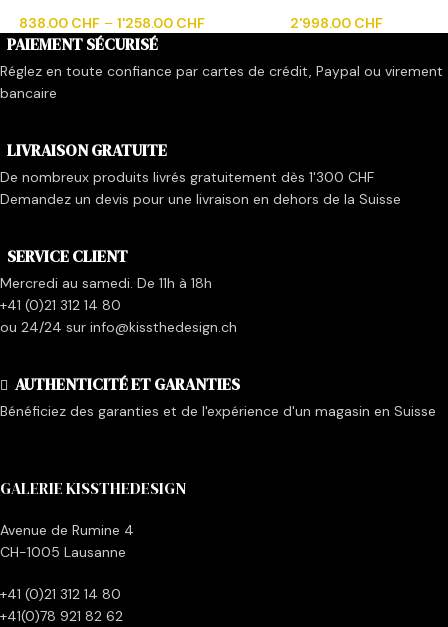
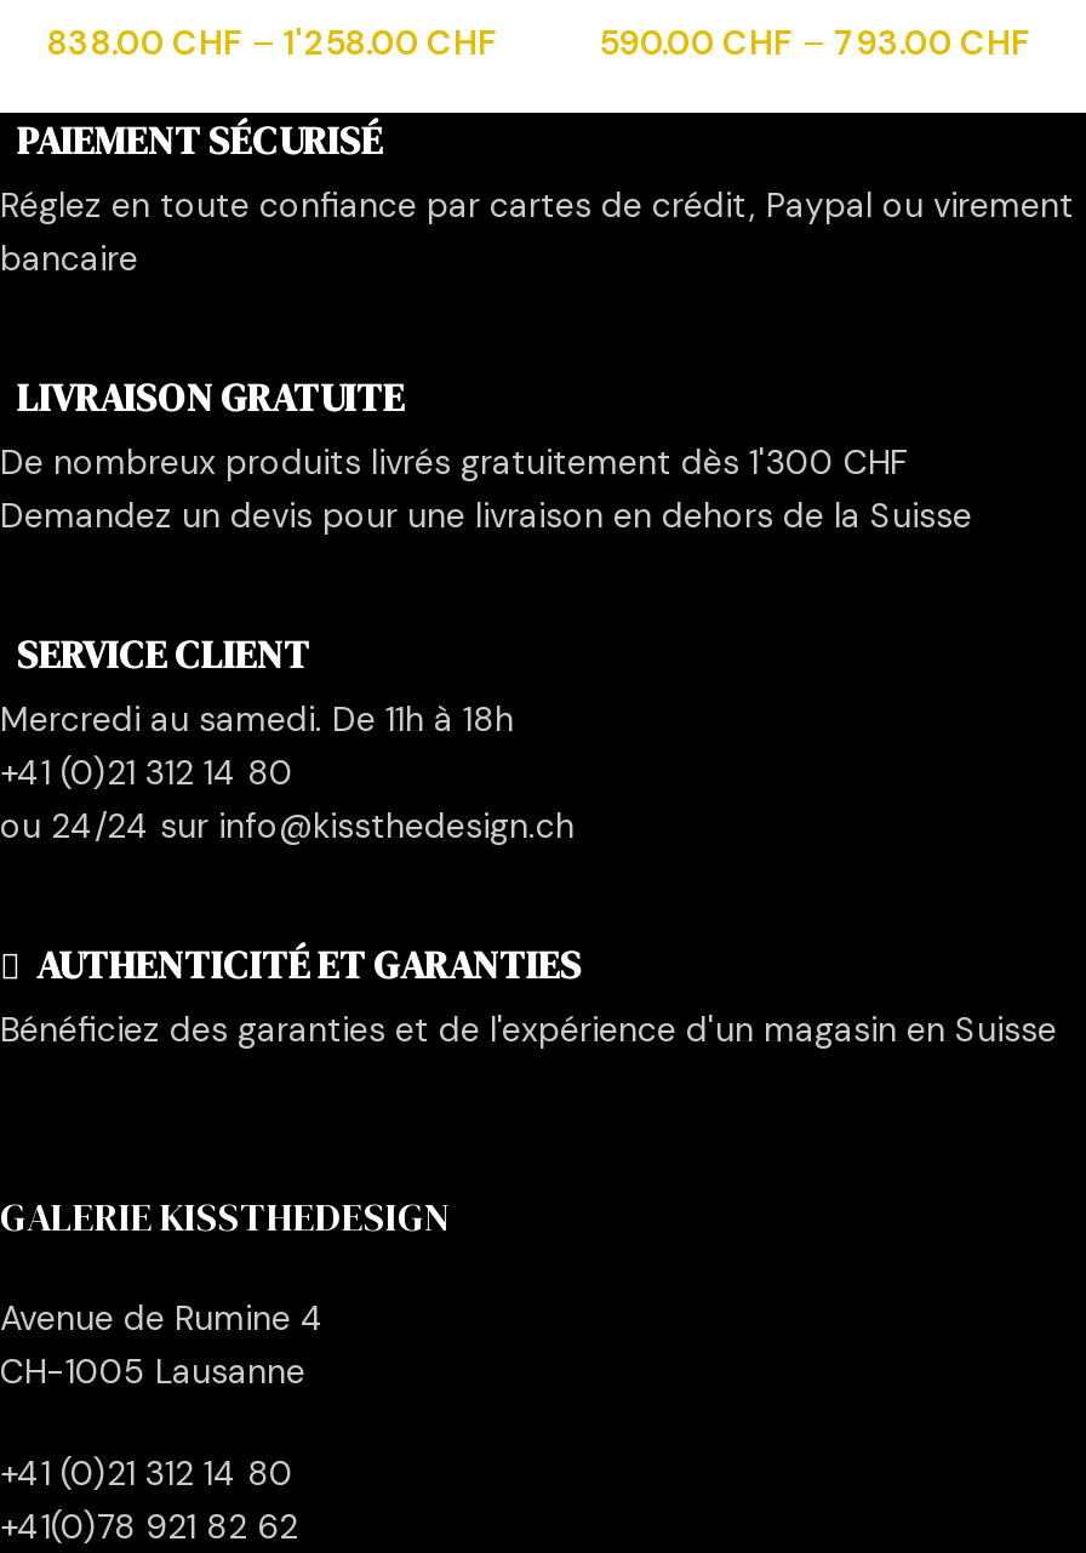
- 2'998.00 CHF
+ 590.00 CHF – 793.00 CHF
